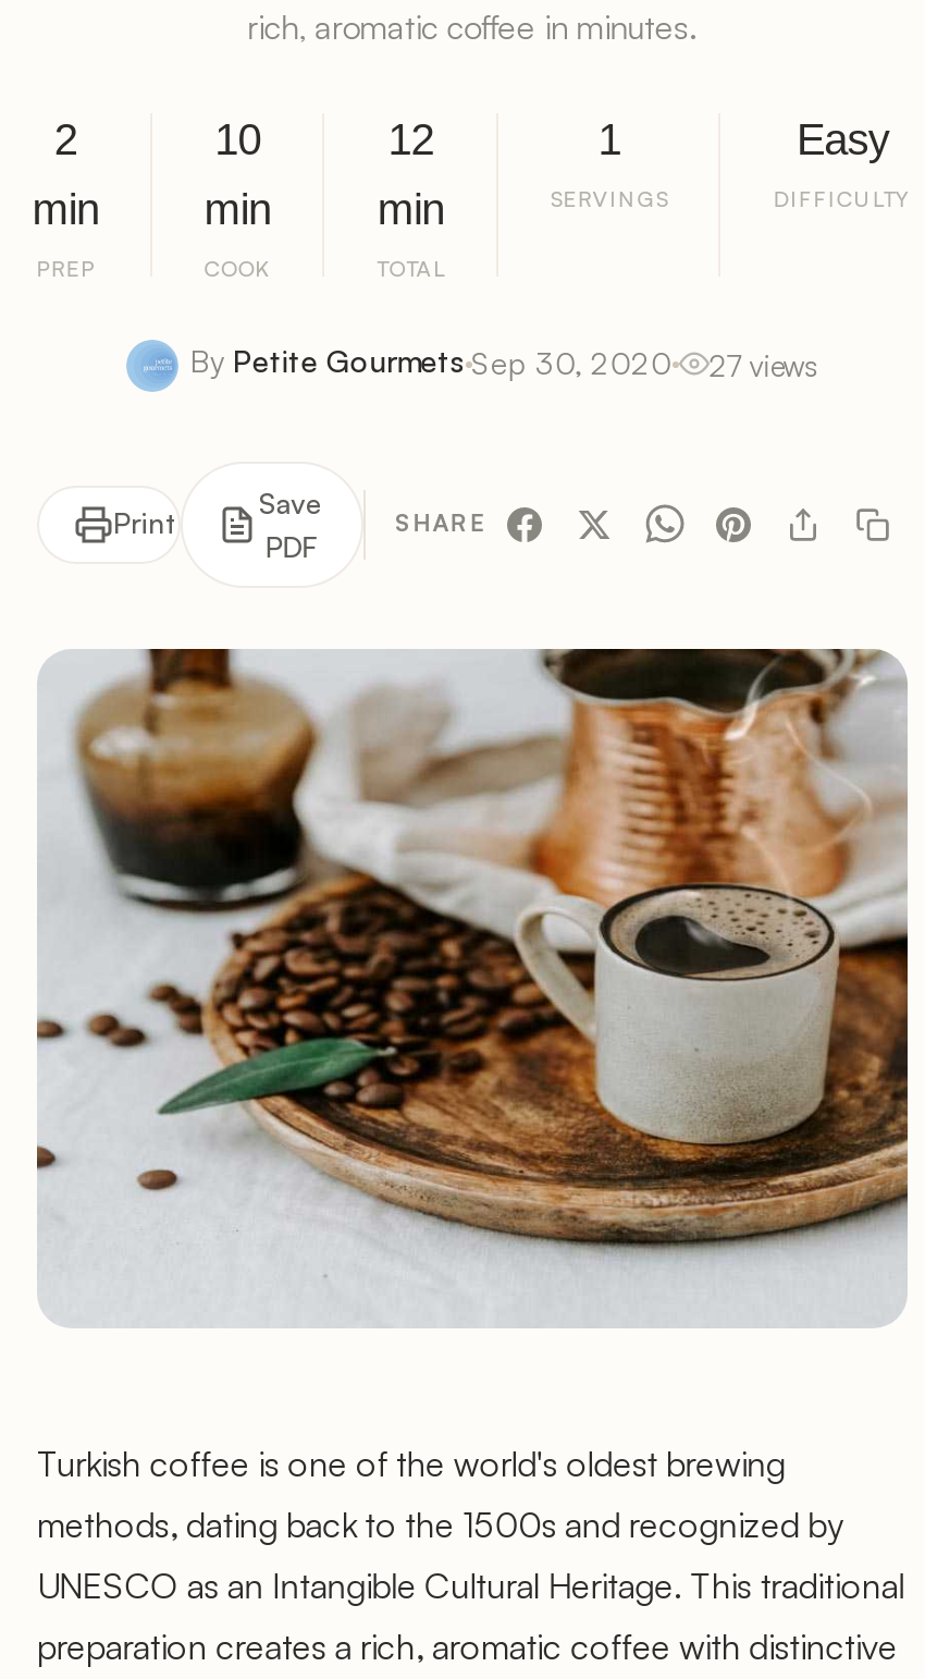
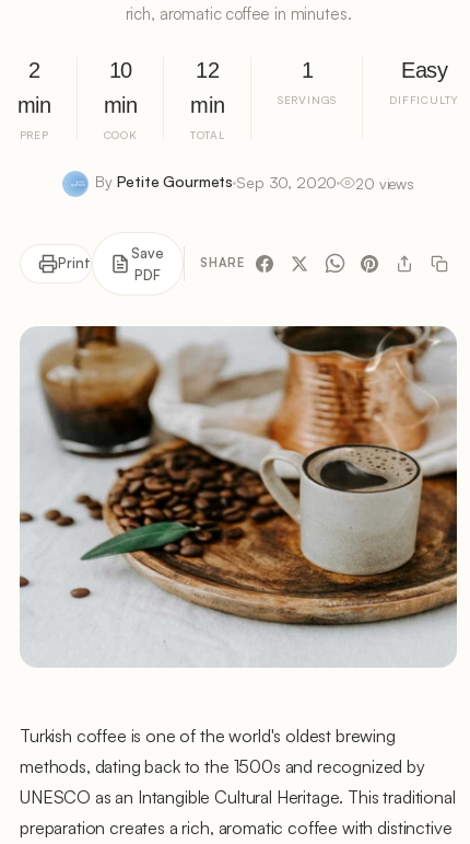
- By Petite Gourmets Sep 30, 2020 27 views
+ By Petite Gourmets Sep 30, 2020 20 views
